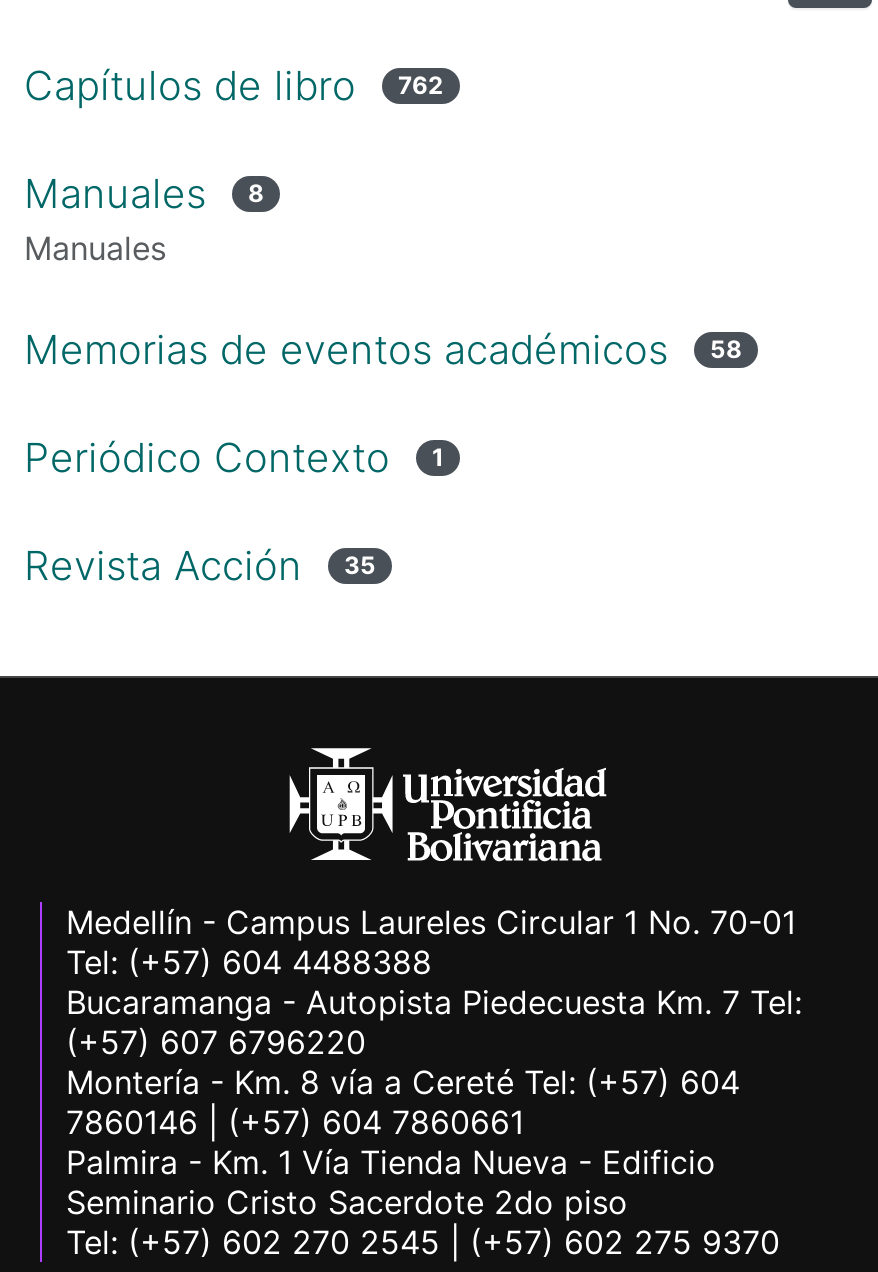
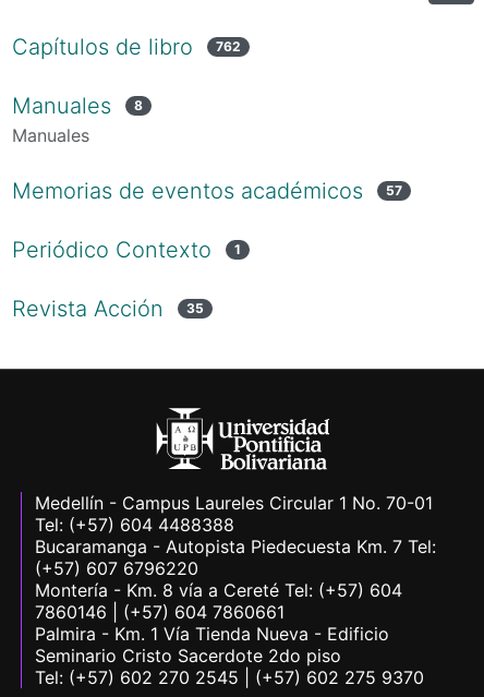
- Memorias de eventos académicos 58
+ Memorias de eventos académicos 57
